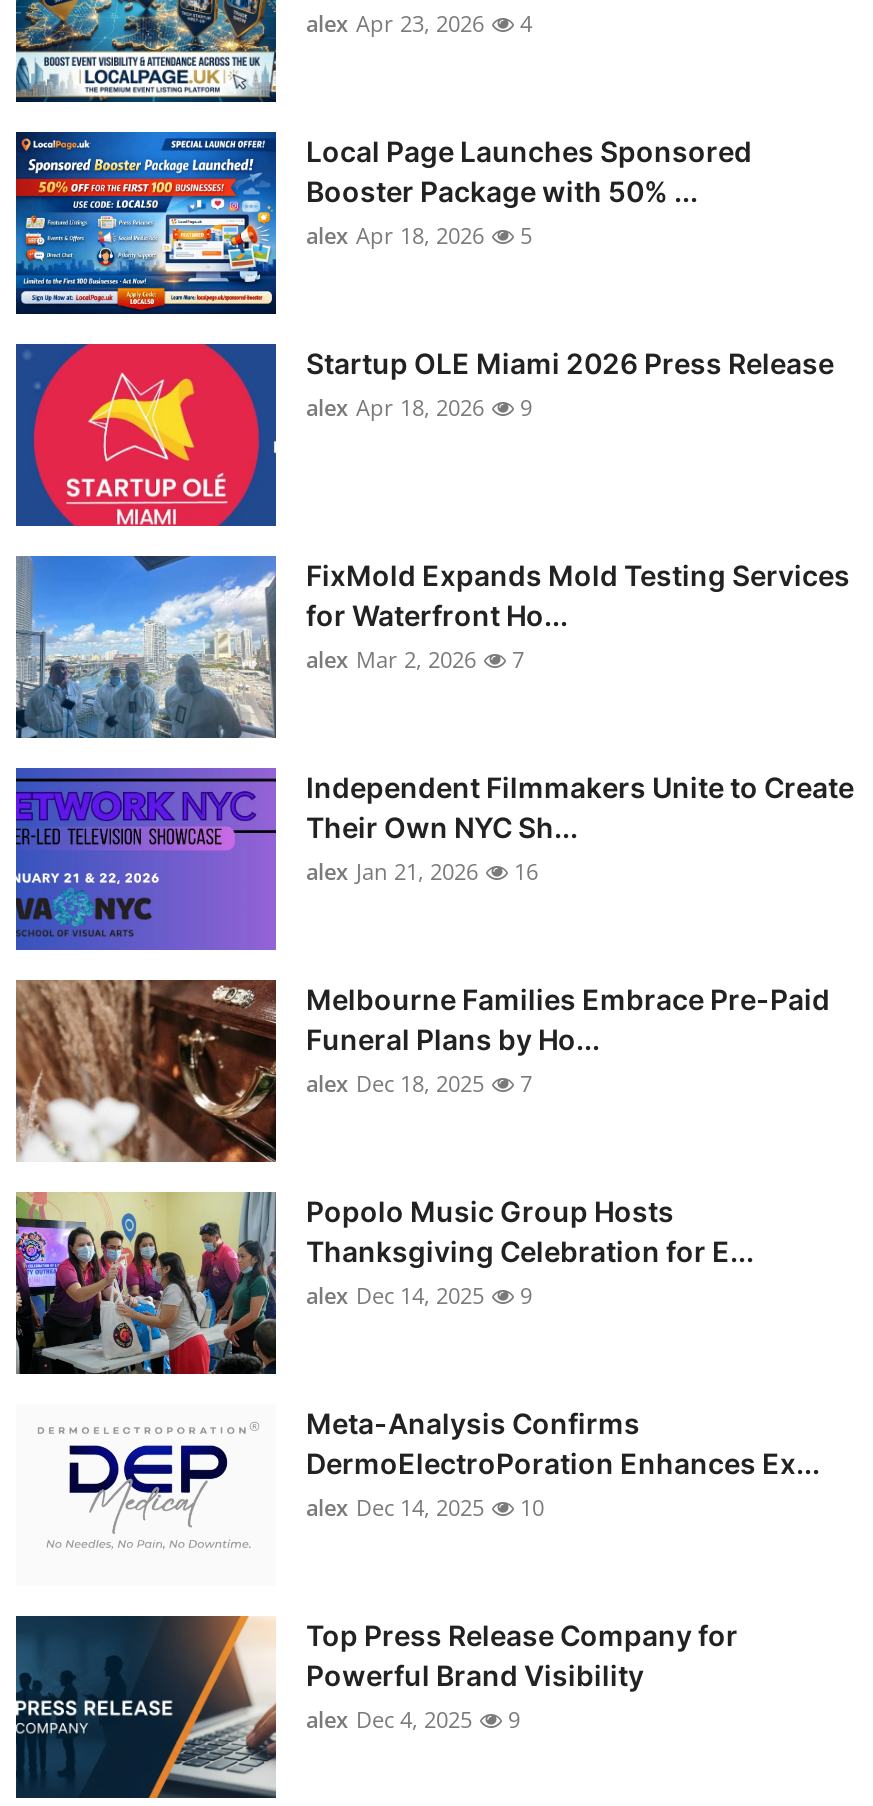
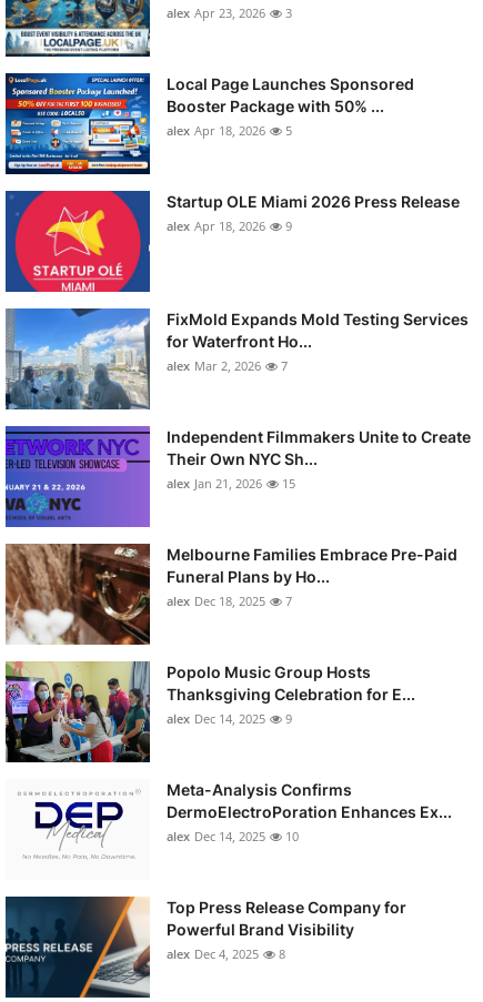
- alex Apr 23, 2026 4
+ alex Apr 23, 2026 3

- alex Jan 21, 2026 16
+ alex Jan 21, 2026 15

- alex Dec 4, 2025 9
+ alex Dec 4, 2025 8
